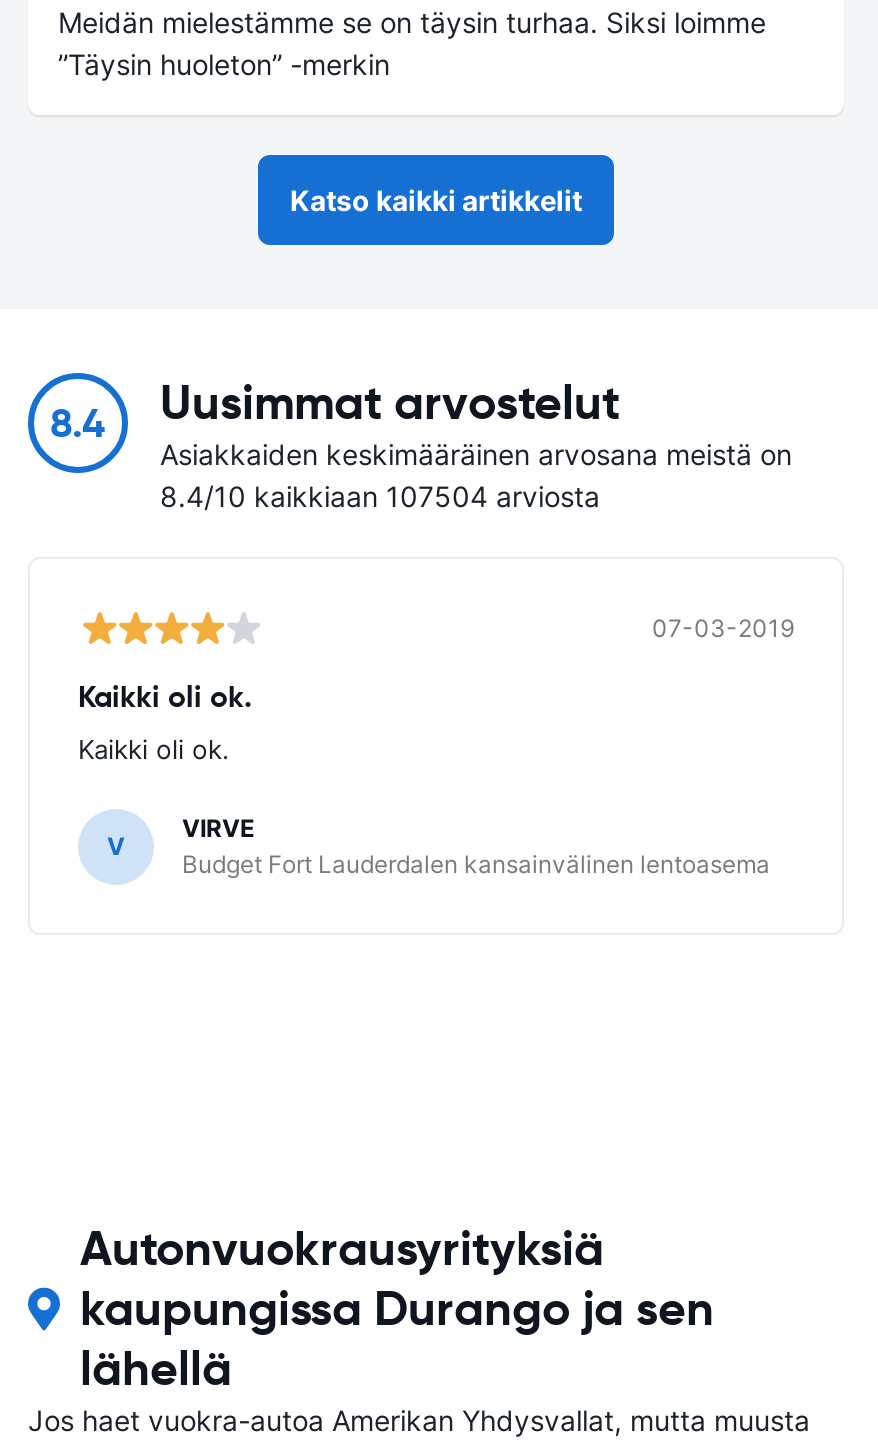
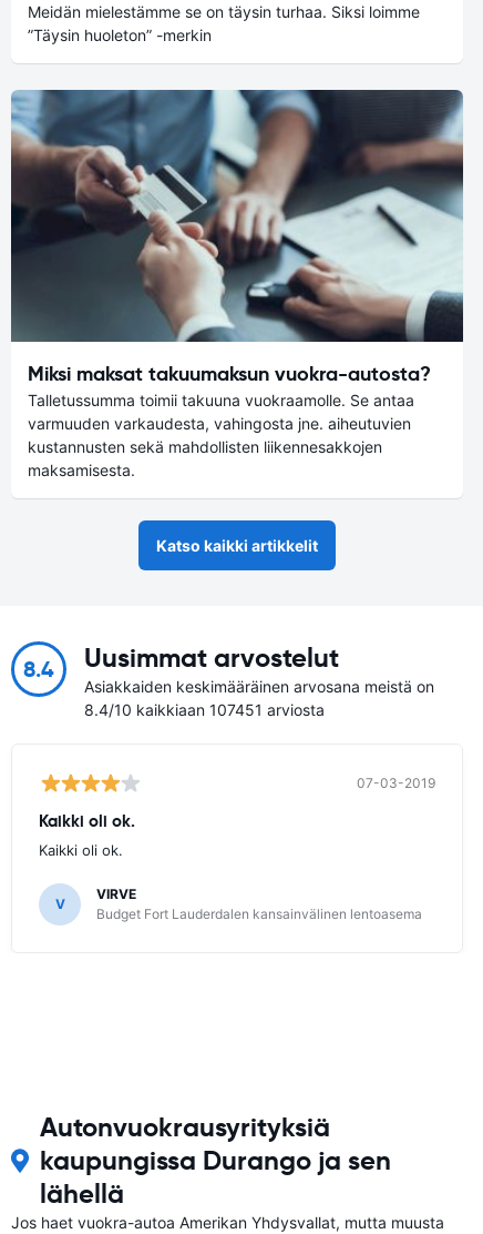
+ [image]
+ Miksi maksat takuumaksun vuokra-autosta?
+ Talletussumma toimii takuuna vuokraamolle. Se antaa
+ varmuuden varkaudesta, vahingosta jne. aiheutuvien
+ kustannusten sekä mahdollisten liikennesakkojen
+ maksamisesta.

- 8.4/10 kaikkiaan 107504 arviosta
+ 8.4/10 kaikkiaan 107451 arviosta
